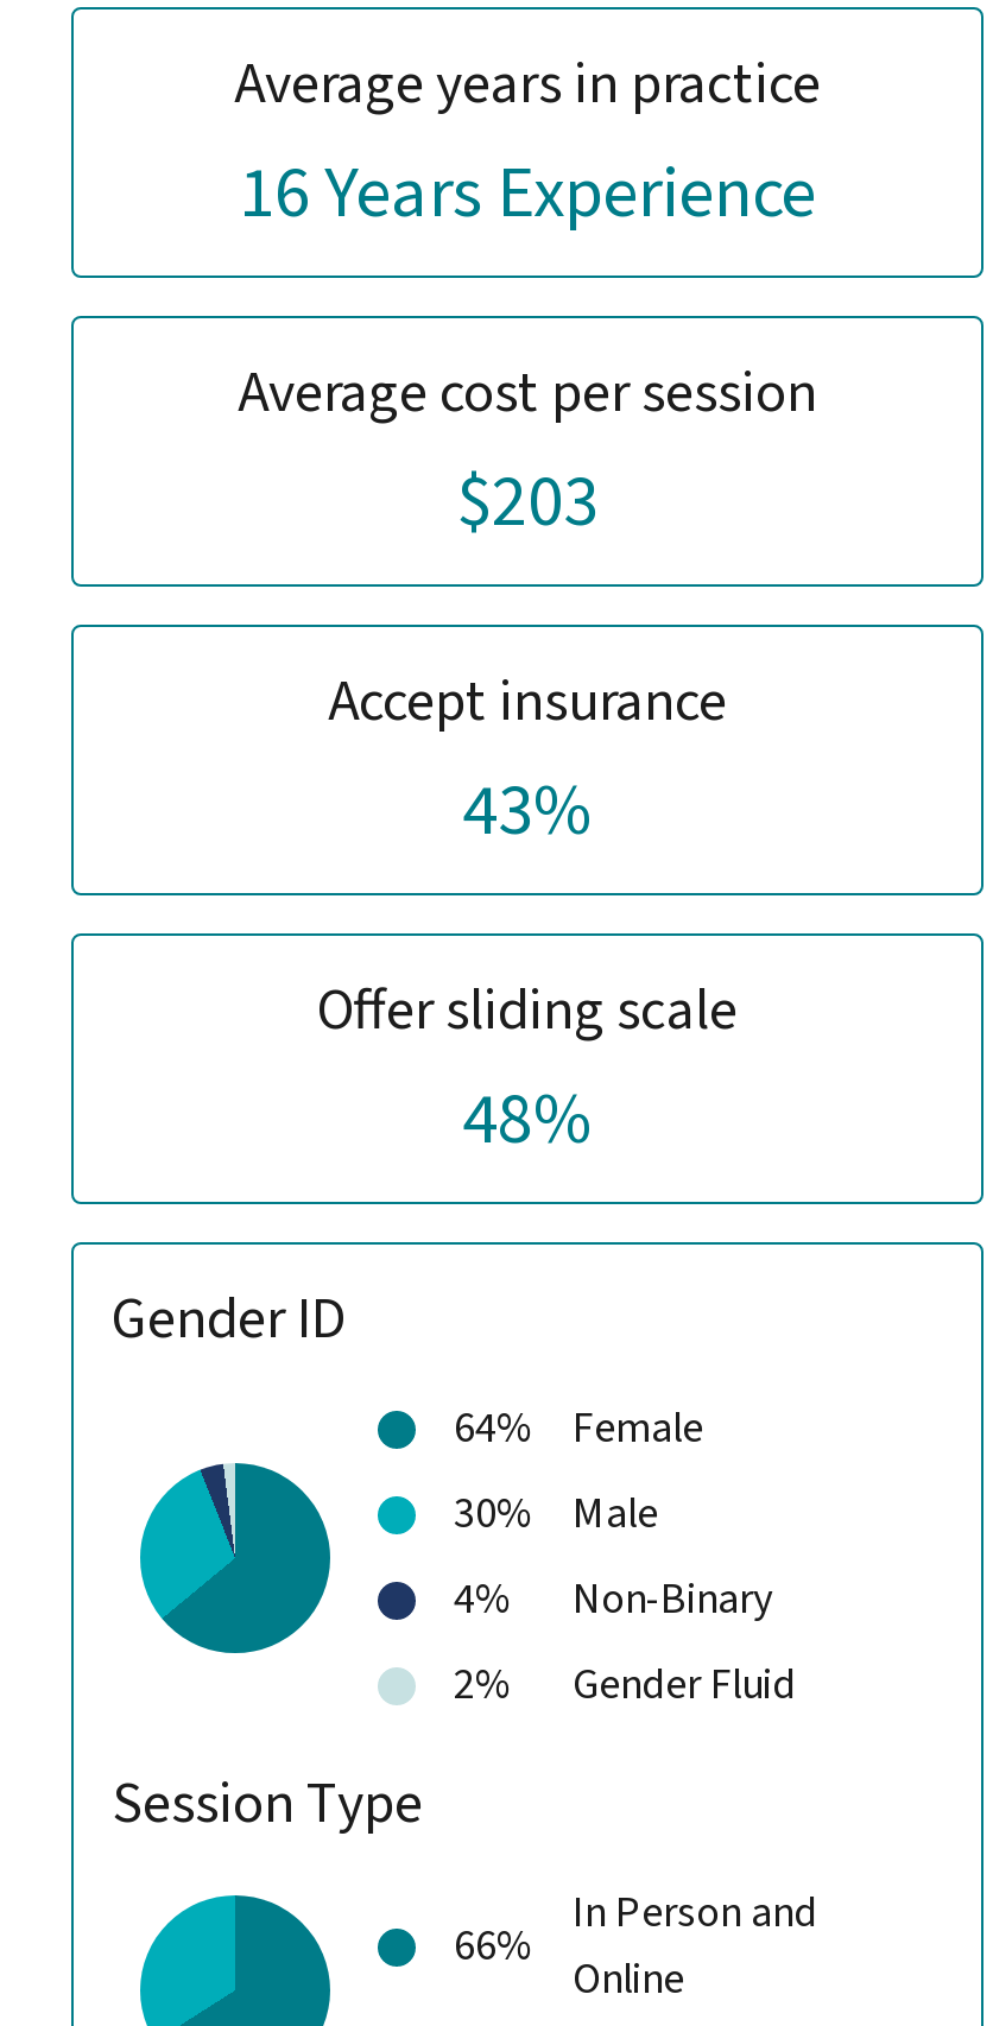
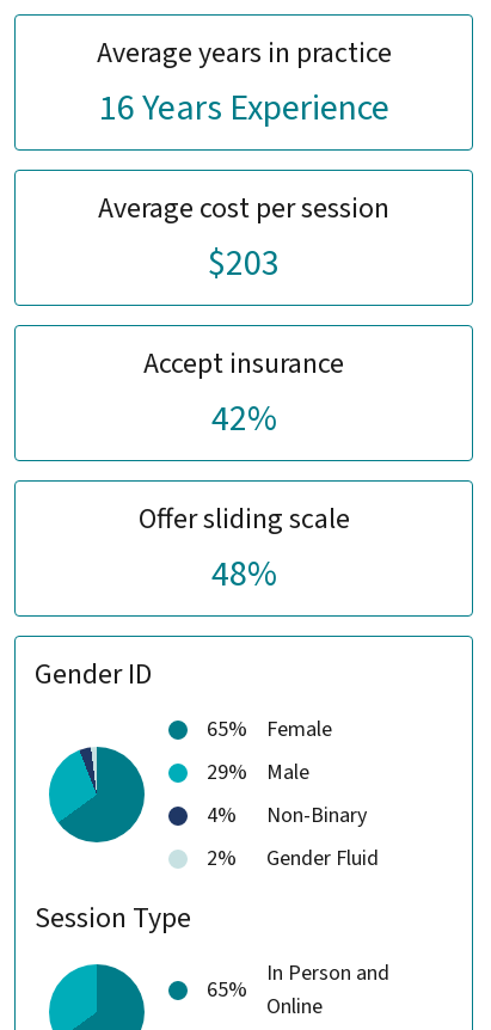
- 43%
+ 42%

- 64% Female
+ 65% Female

- 30% Male
+ 29% Male

- 66%
+ 65%
